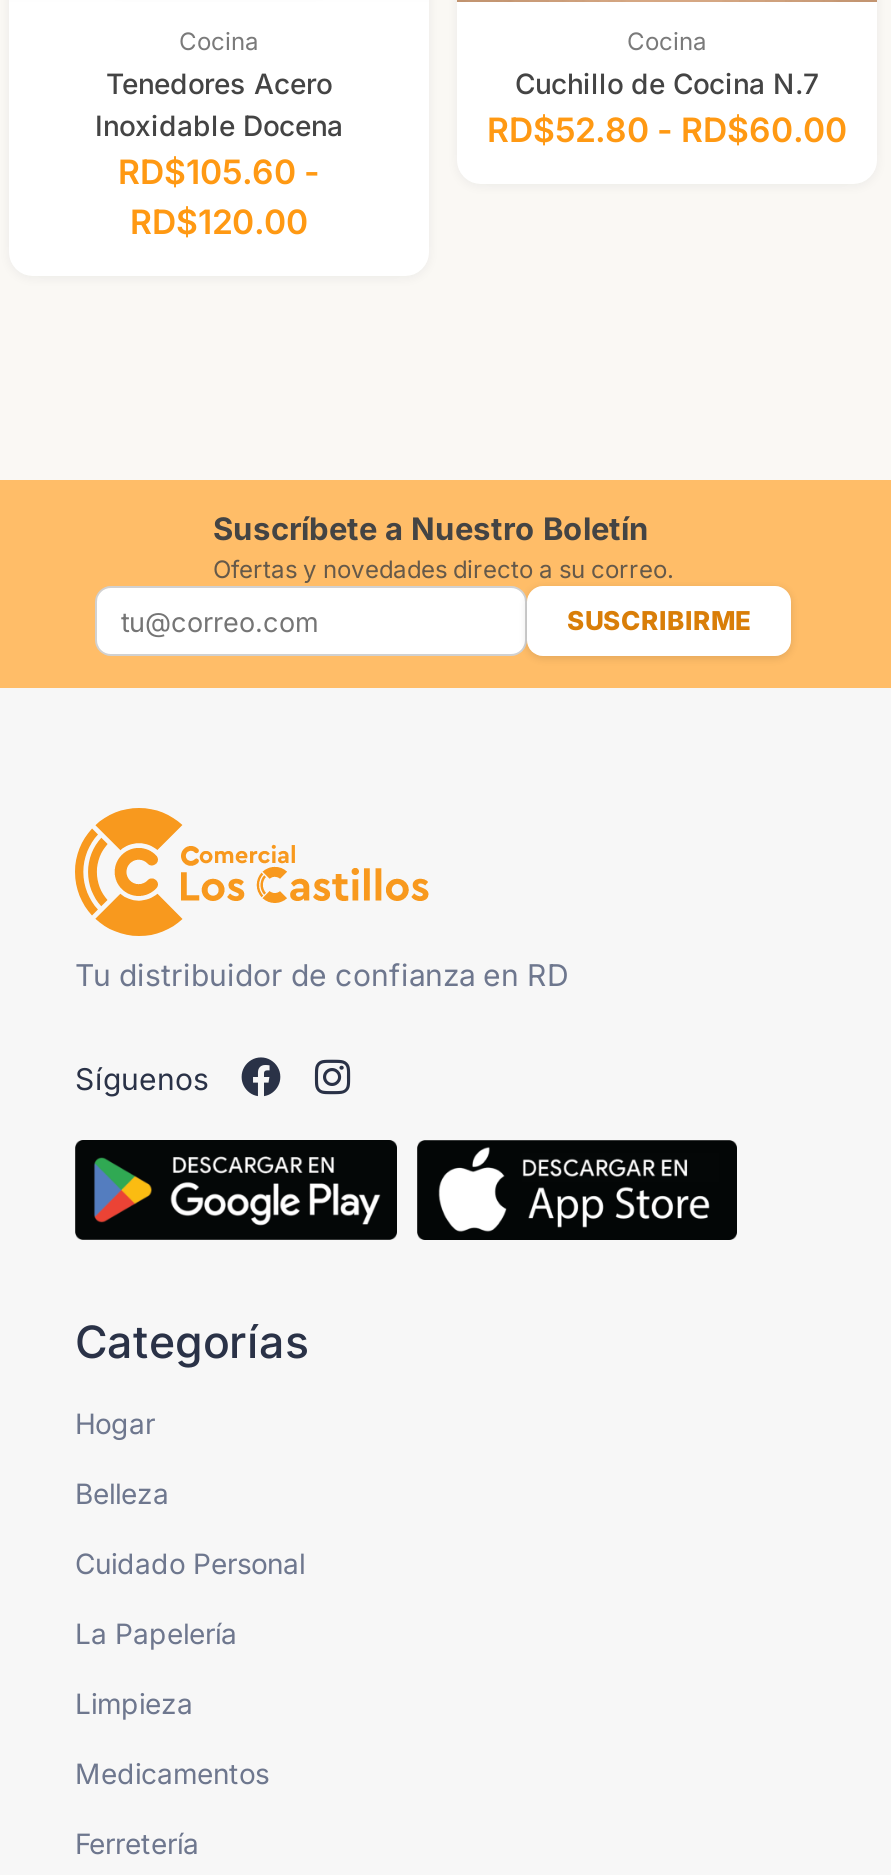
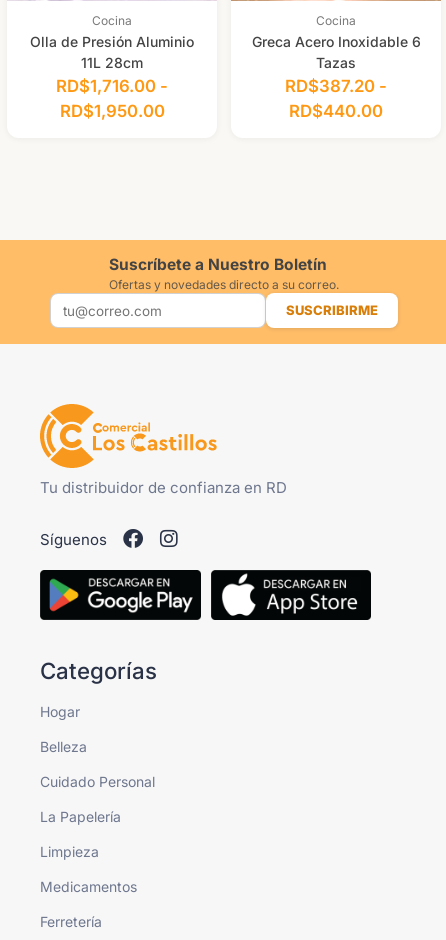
- Tenedores Acero
- Inoxidable Docena
- RD$105.60 -
- RD$120.00
+ Olla de Presión Aluminio
+ 11L 28cm
+ RD$1,716.00 -
+ RD$1,950.00

- Cuchillo de Cocina N.7
- RD$52.80 - RD$60.00
+ Greca Acero Inoxidable 6
+ Tazas
+ RD$387.20 -
+ RD$440.00
